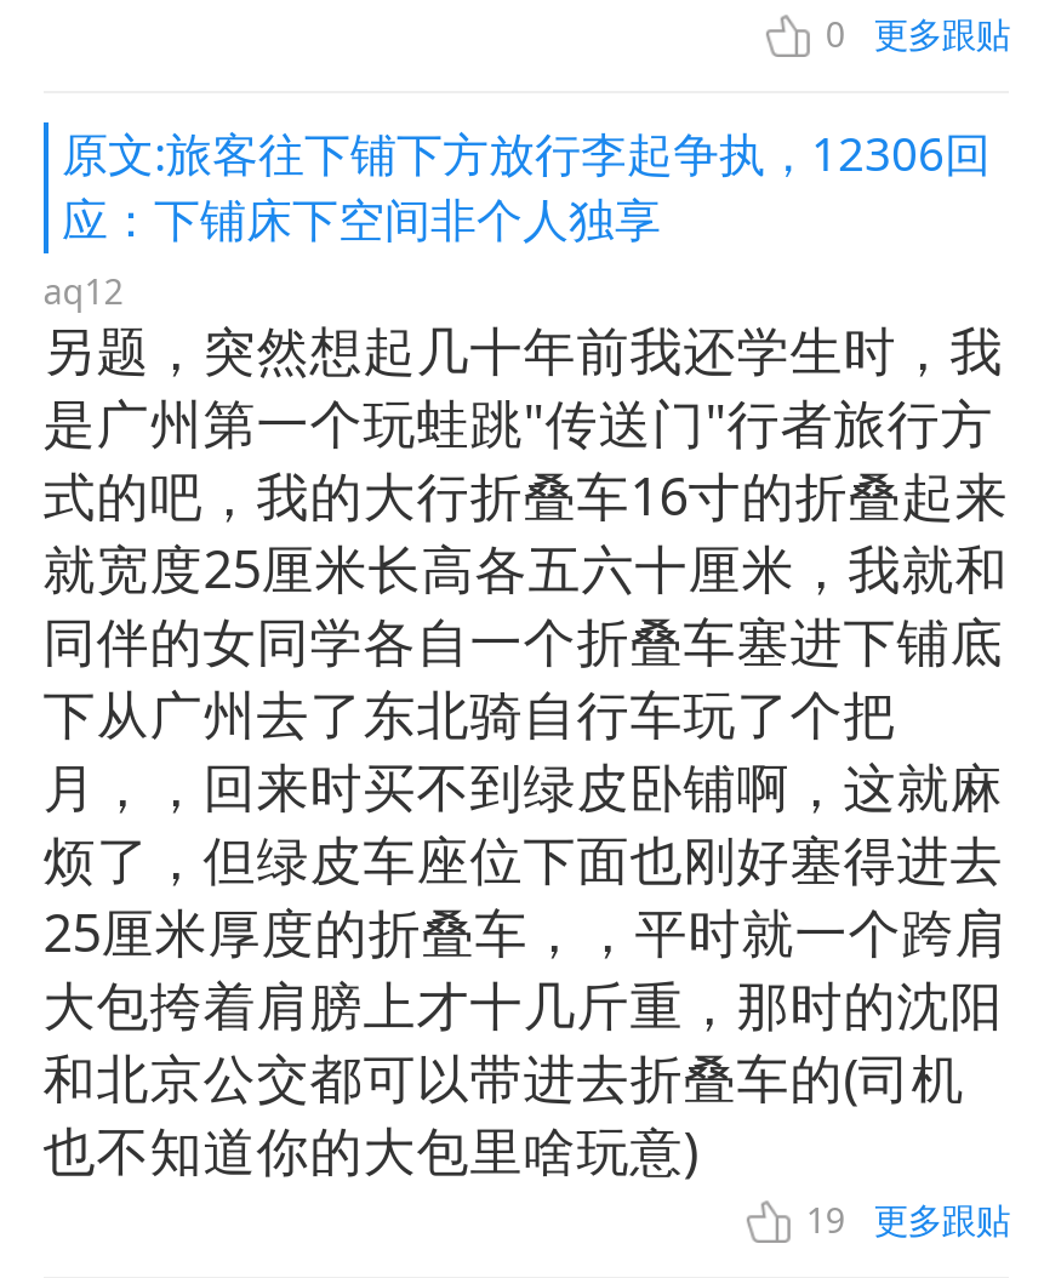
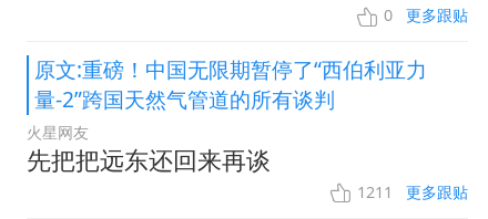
- 原文:旅客往下铺下方放行李起争执，12306回
- 应：下铺床下空间非个人独享
- aq12
- 另题，突然想起几十年前我还学生时，我
- 是广州第一个玩蛙跳"传送门"行者旅行方
- 式的吧，我的大行折叠车16寸的折叠起来
- 就宽度25厘米长高各五六十厘米，我就和
- 同伴的女同学各自一个折叠车塞进下铺底
- 下从广州去了东北骑自行车玩了个把
- 月，，回来时买不到绿皮卧铺啊，这就麻
- 烦了，但绿皮车座位下面也刚好塞得进去
- 25厘米厚度的折叠车，，平时就一个跨肩
- 大包挎着肩膀上才十几斤重，那时的沈阳
- 和北京公交都可以带进去折叠车的(司机
- 也不知道你的大包里啥玩意)
- 19
+ 原文:重磅！中国无限期暂停了“西伯利亚力
+ 量-2”跨国天然气管道的所有谈判
+ 火星网友
+ 先把把远东还回来再谈
+ 1211
